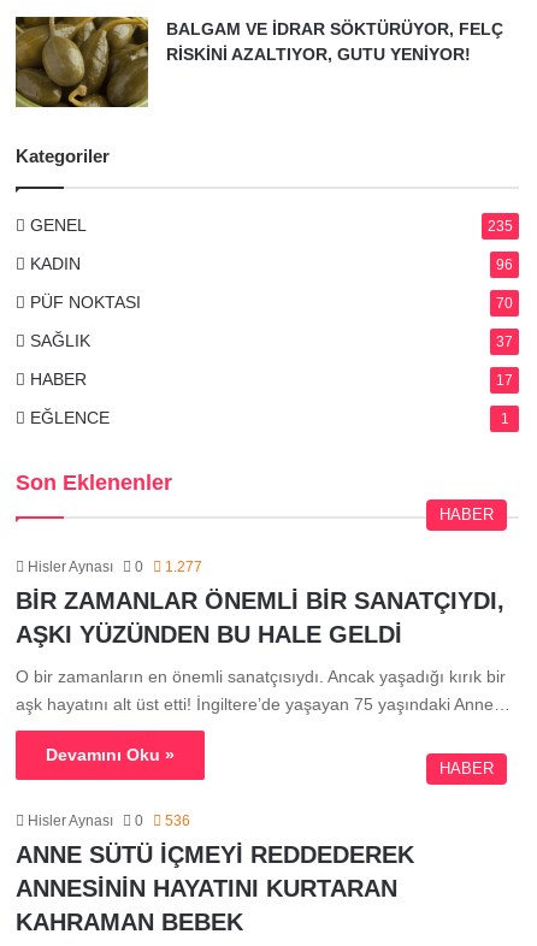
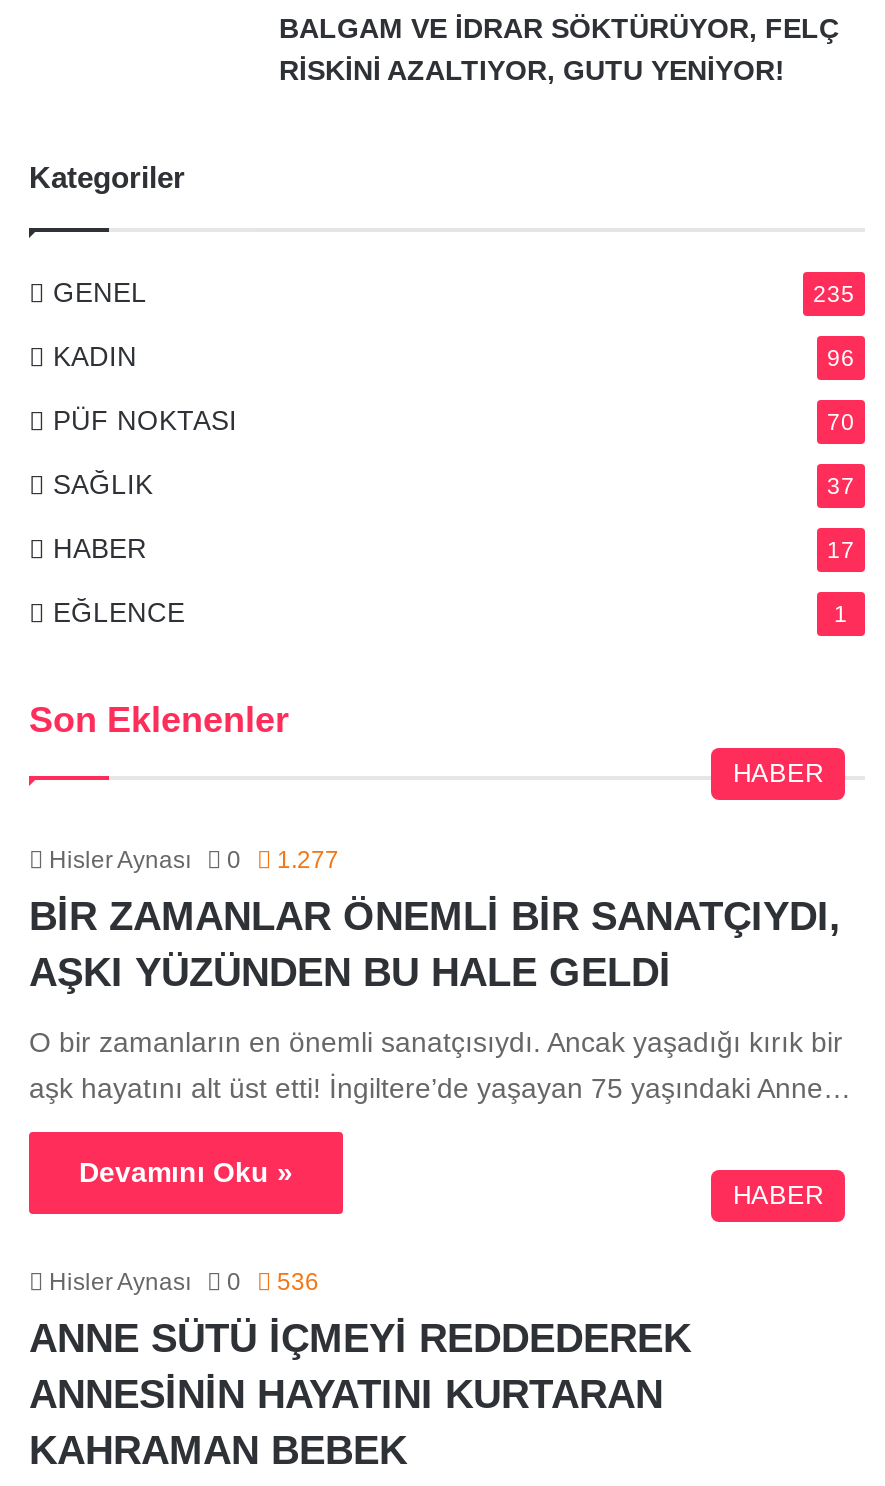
- [image]
